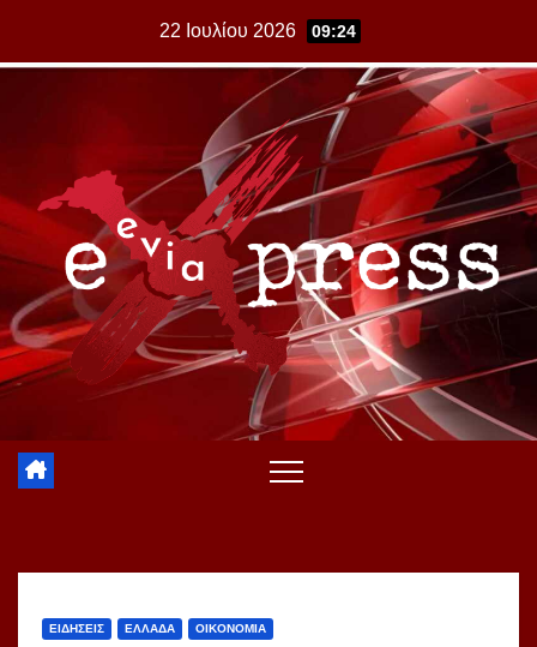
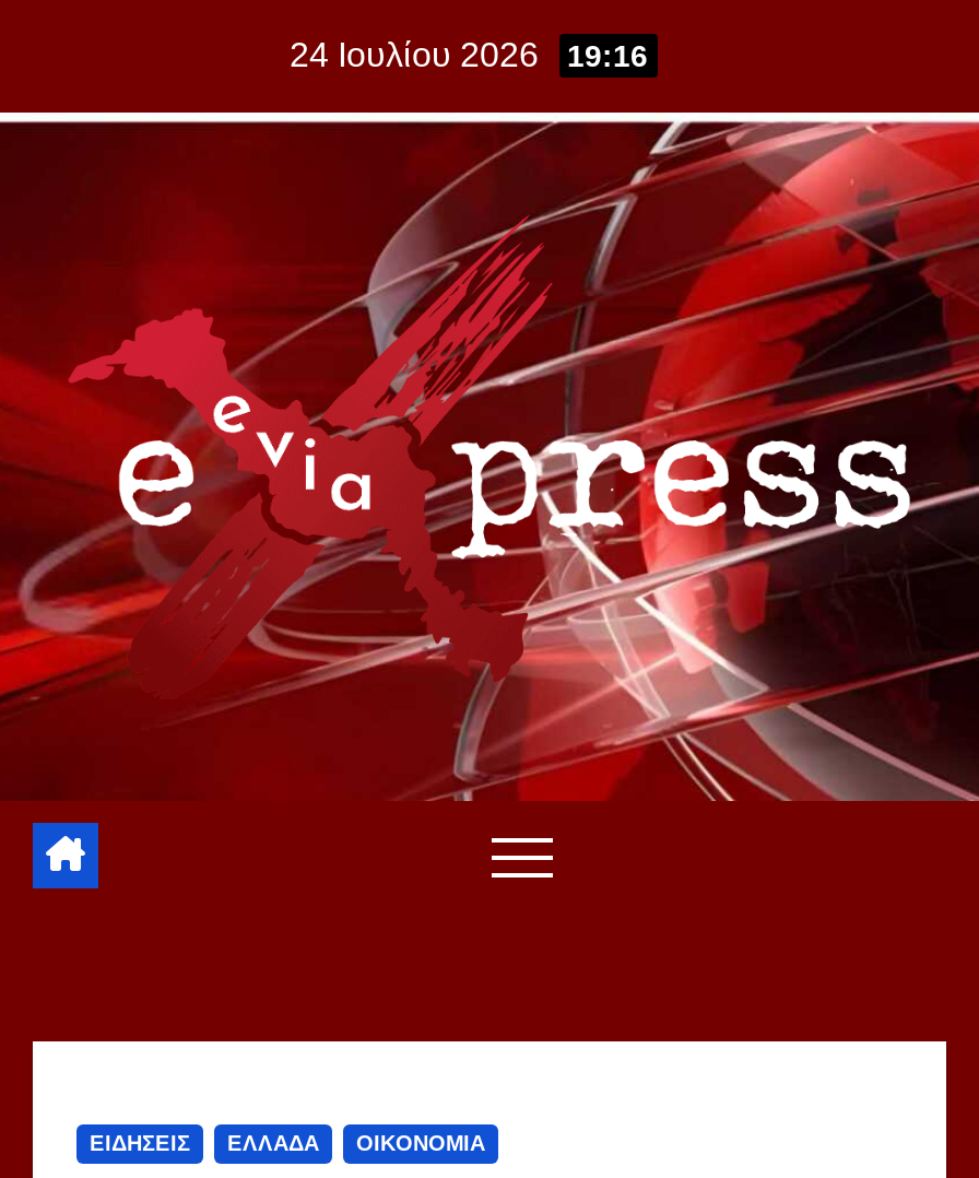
- 22 Ιουλίου 2026 09:24
+ 24 Ιουλίου 2026 19:16
